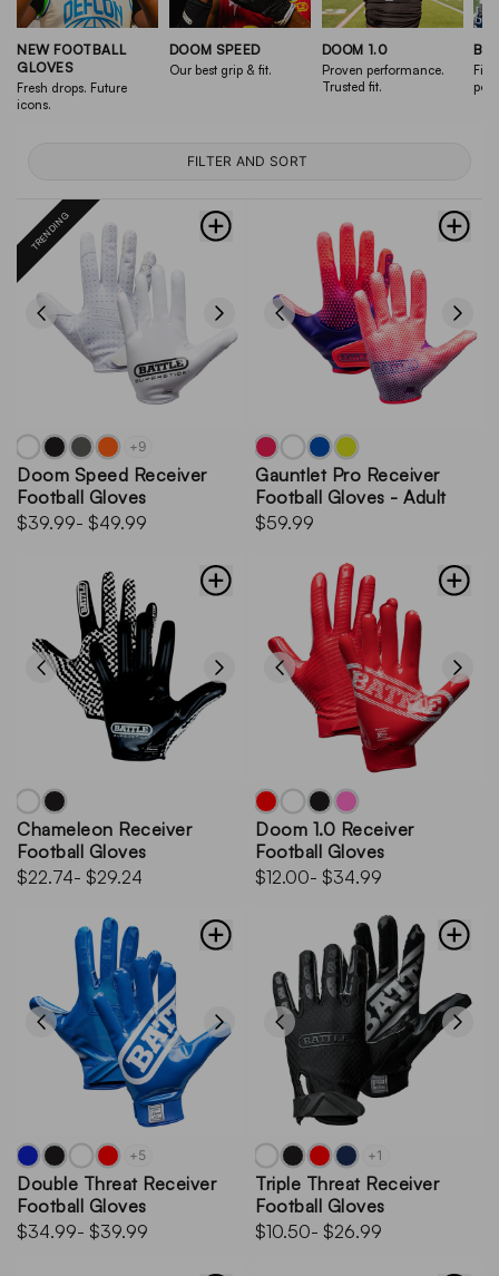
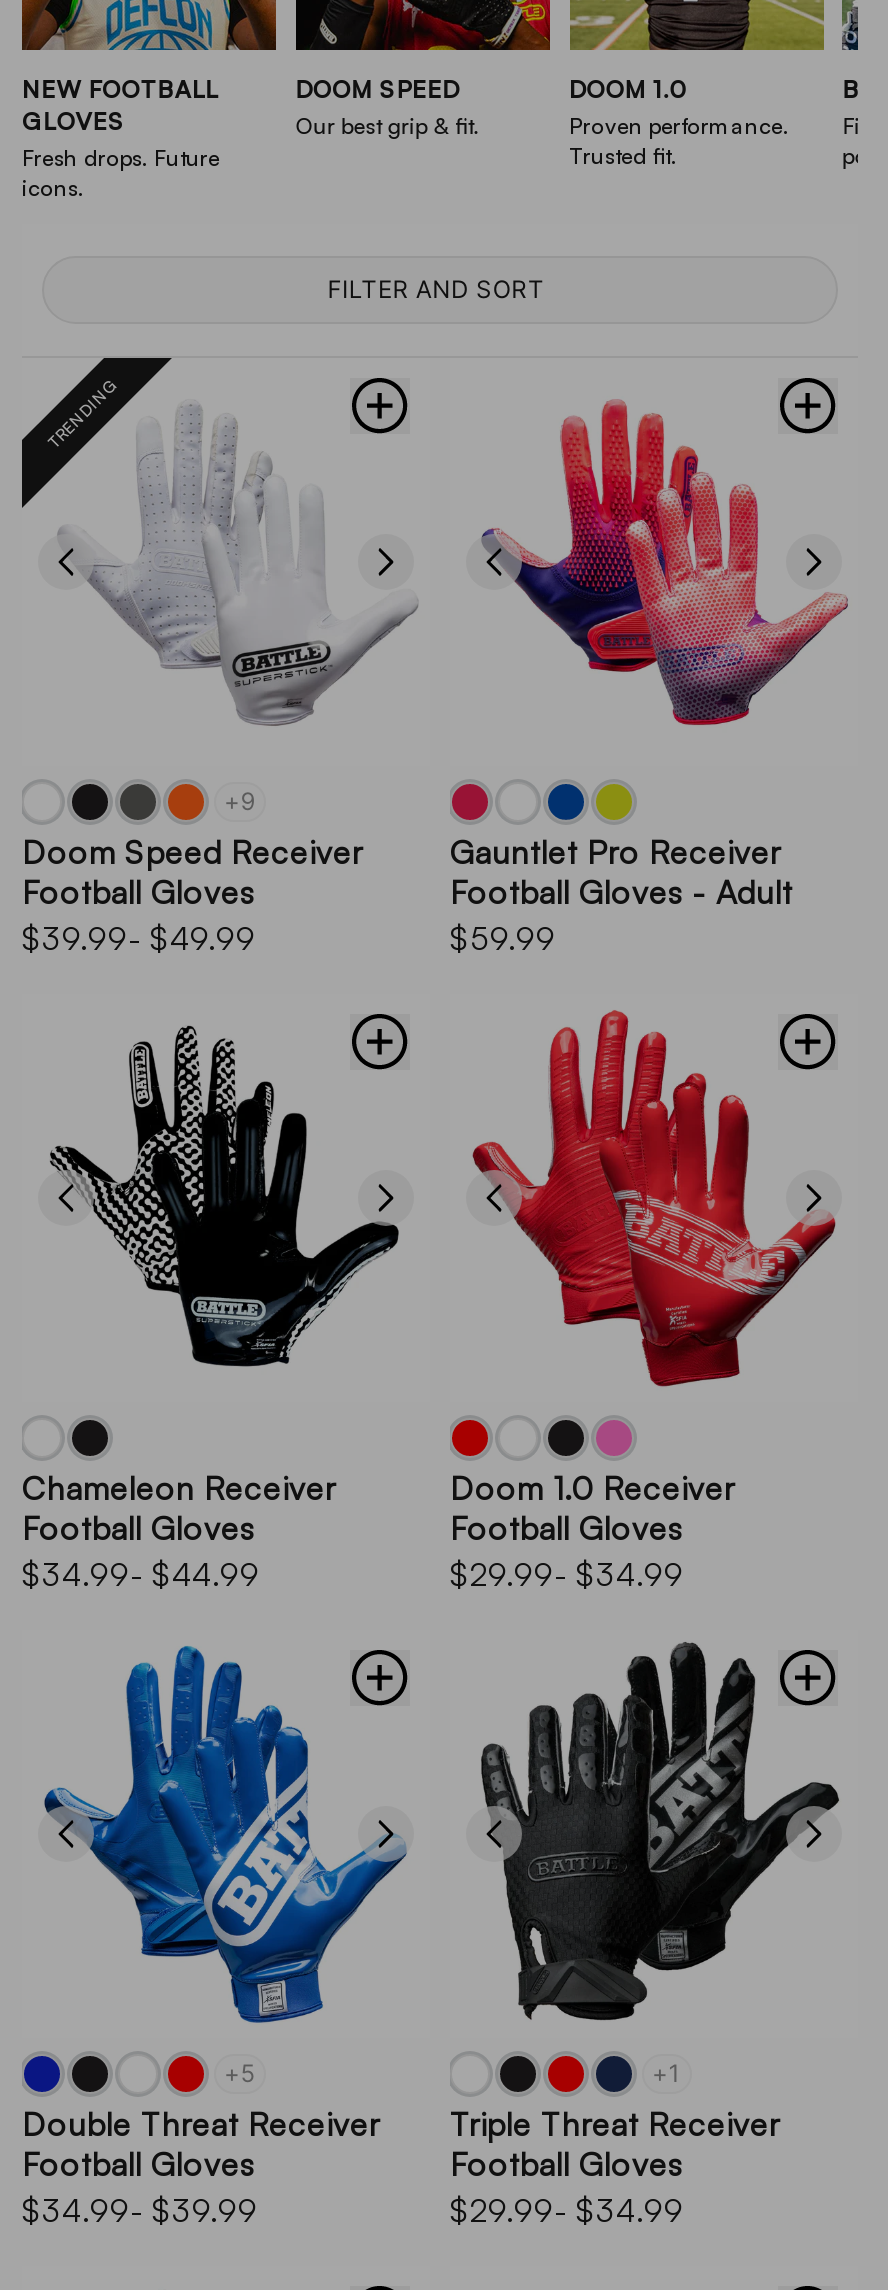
- $22.74- $29.24
+ $34.99- $44.99

- $12.00- $34.99
+ $29.99- $34.99

- $10.50- $26.99
+ $29.99- $34.99
